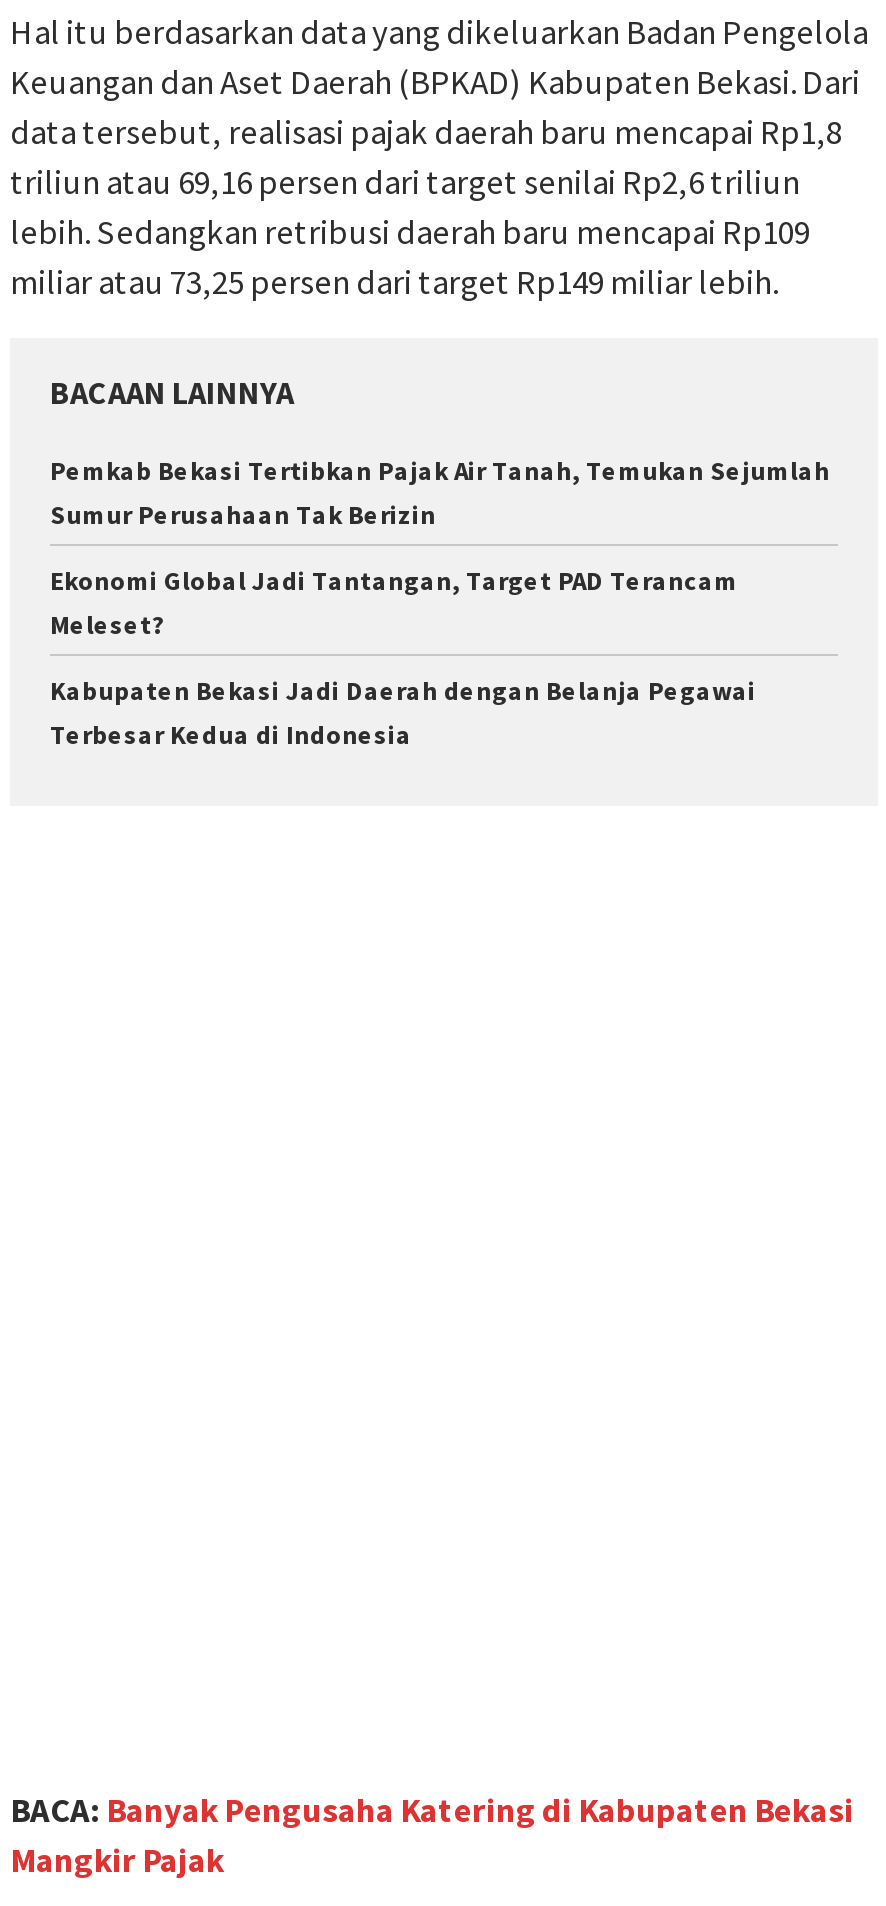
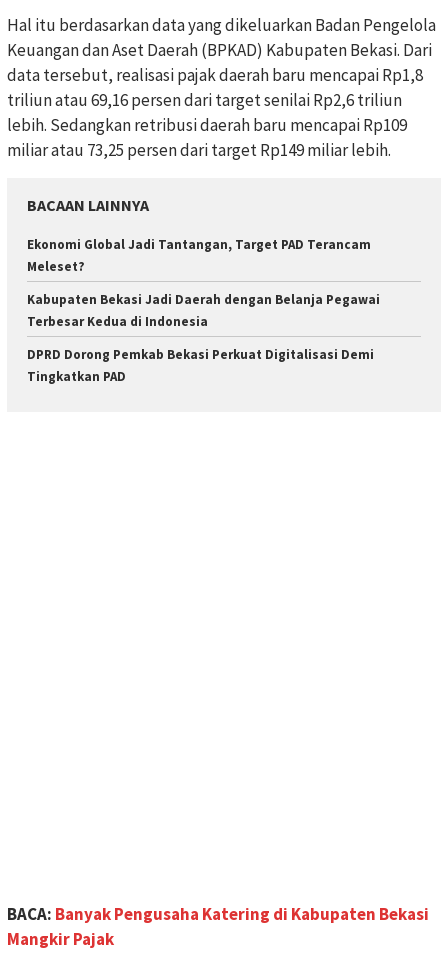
- Pemkab Bekasi Tertibkan Pajak Air Tanah, Temukan Sejumlah
- Sumur Perusahaan Tak Berizin

moved up: Ekonomi Global Jadi Tantangan, Target PAD Terancam | Meleset? | Kabupaten Bekasi Jadi Daerah dengan Belanja Pegawai | Terbesar Kedua di Indonesia

+ DPRD Dorong Pemkab Bekasi Perkuat Digitalisasi Demi
+ Tingkatkan PAD
